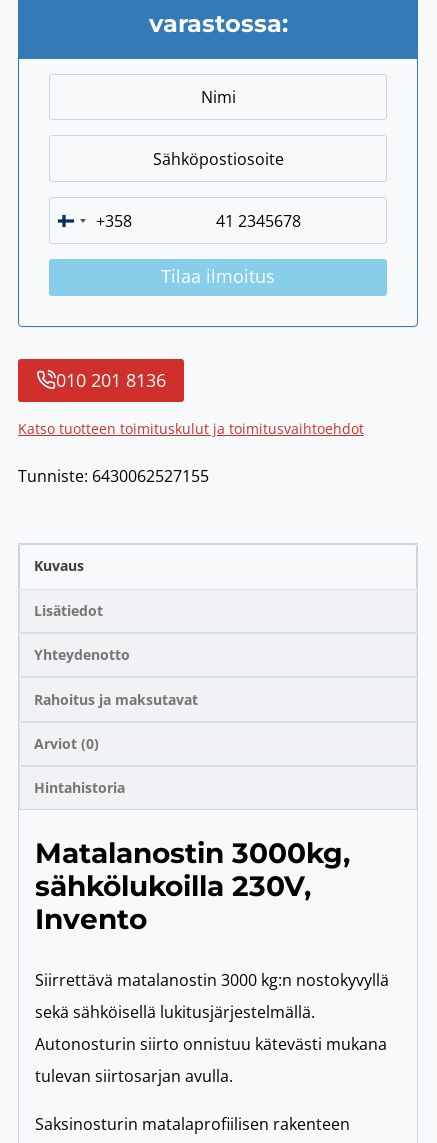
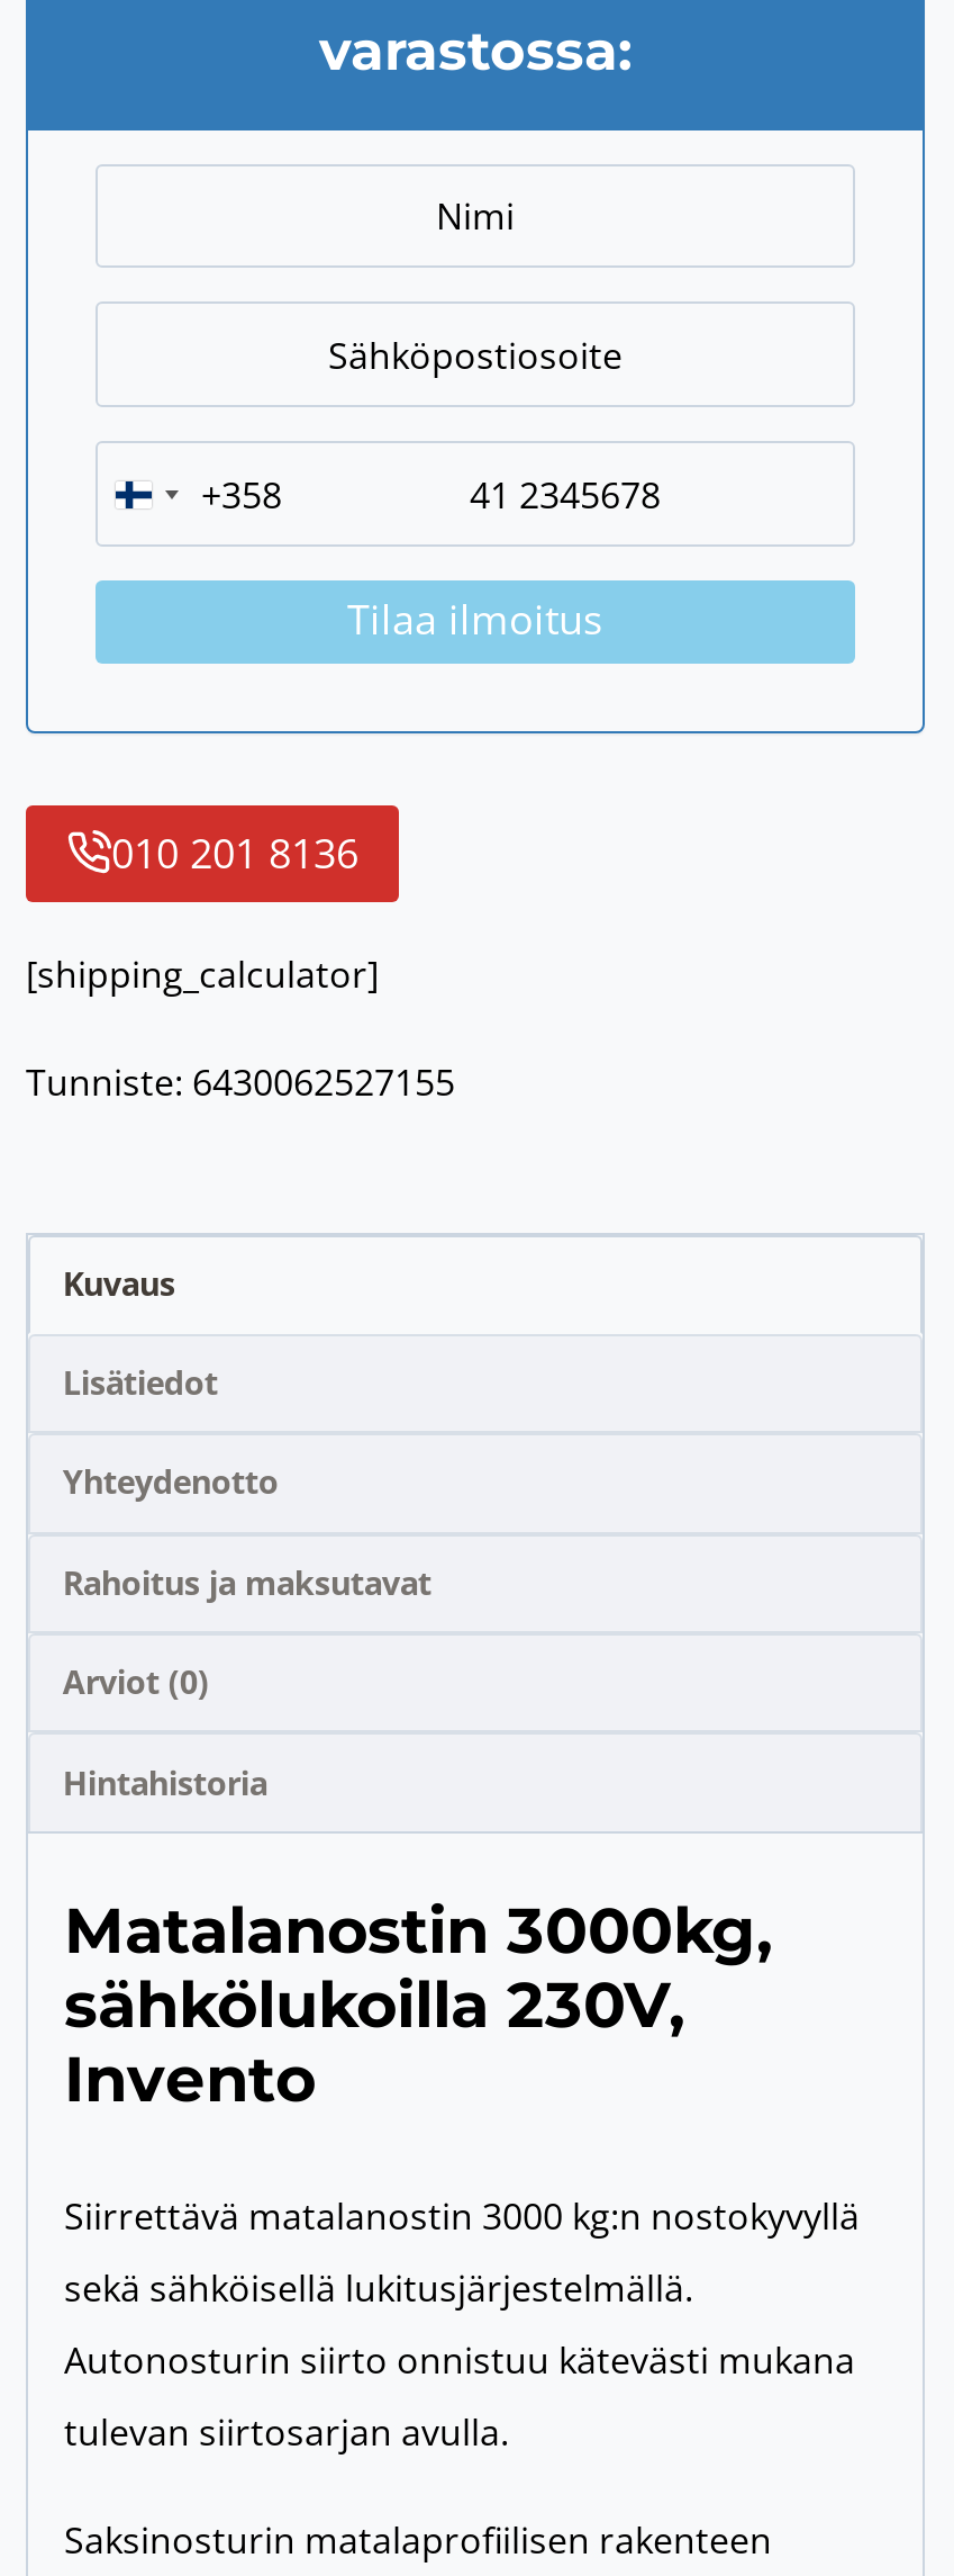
- Katso tuotteen toimituskulut ja toimitusvaihtoehdot
+ [shipping_calculator]
